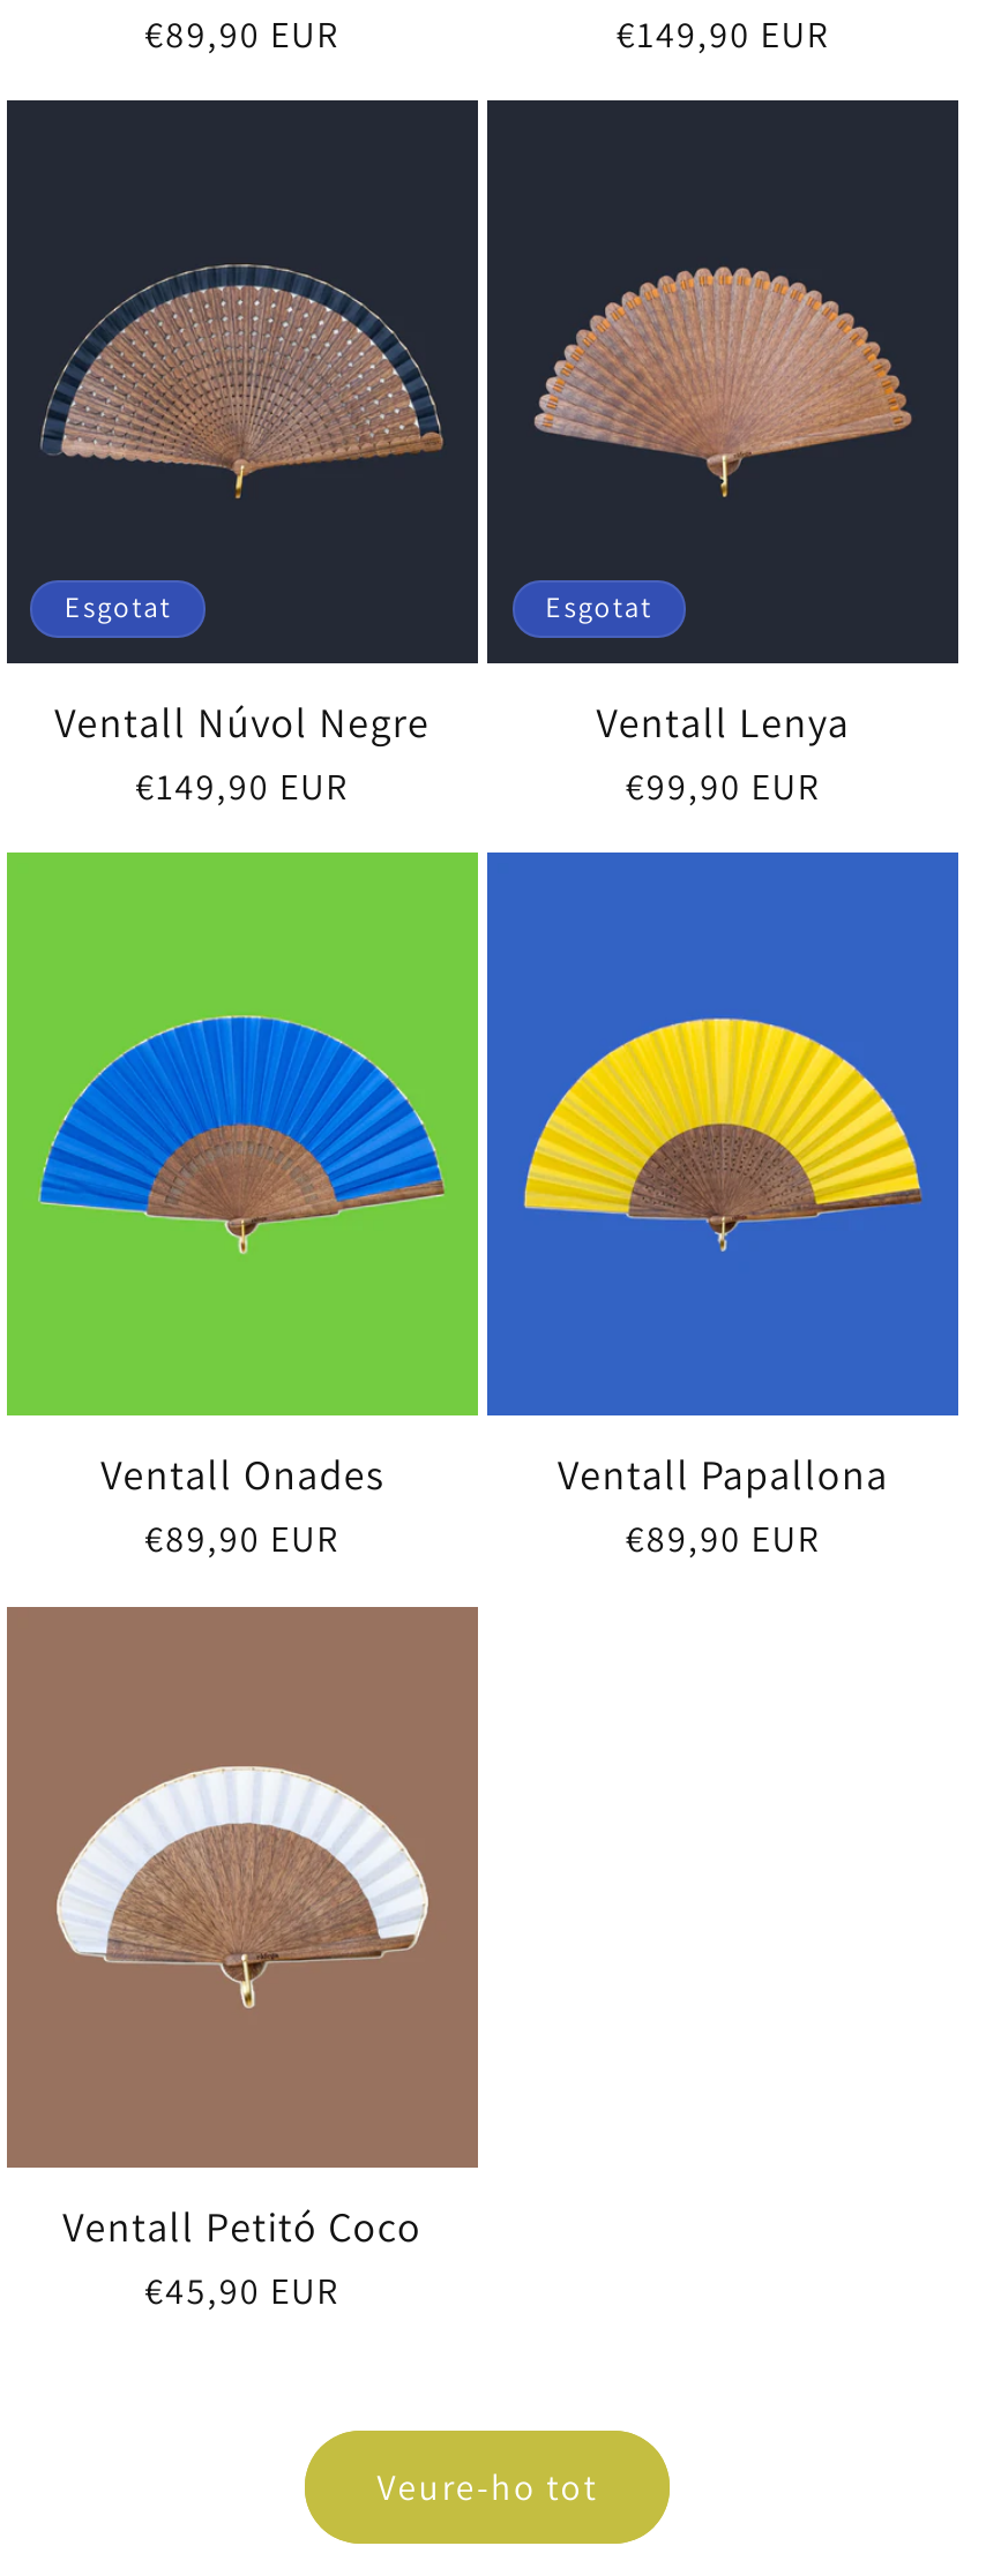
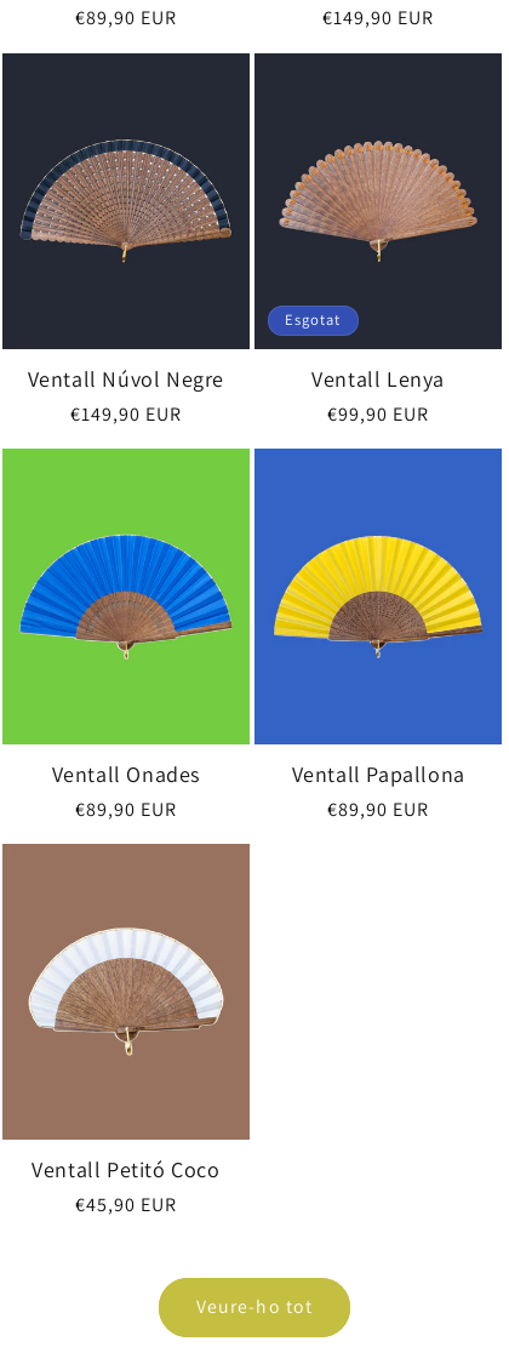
- Esgotat
